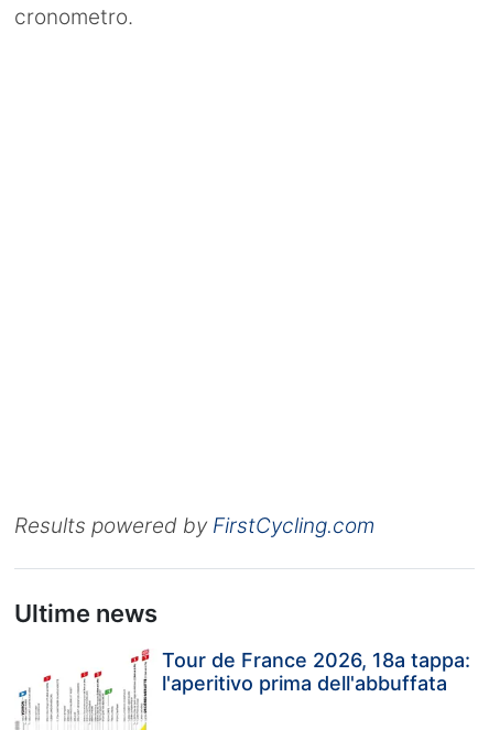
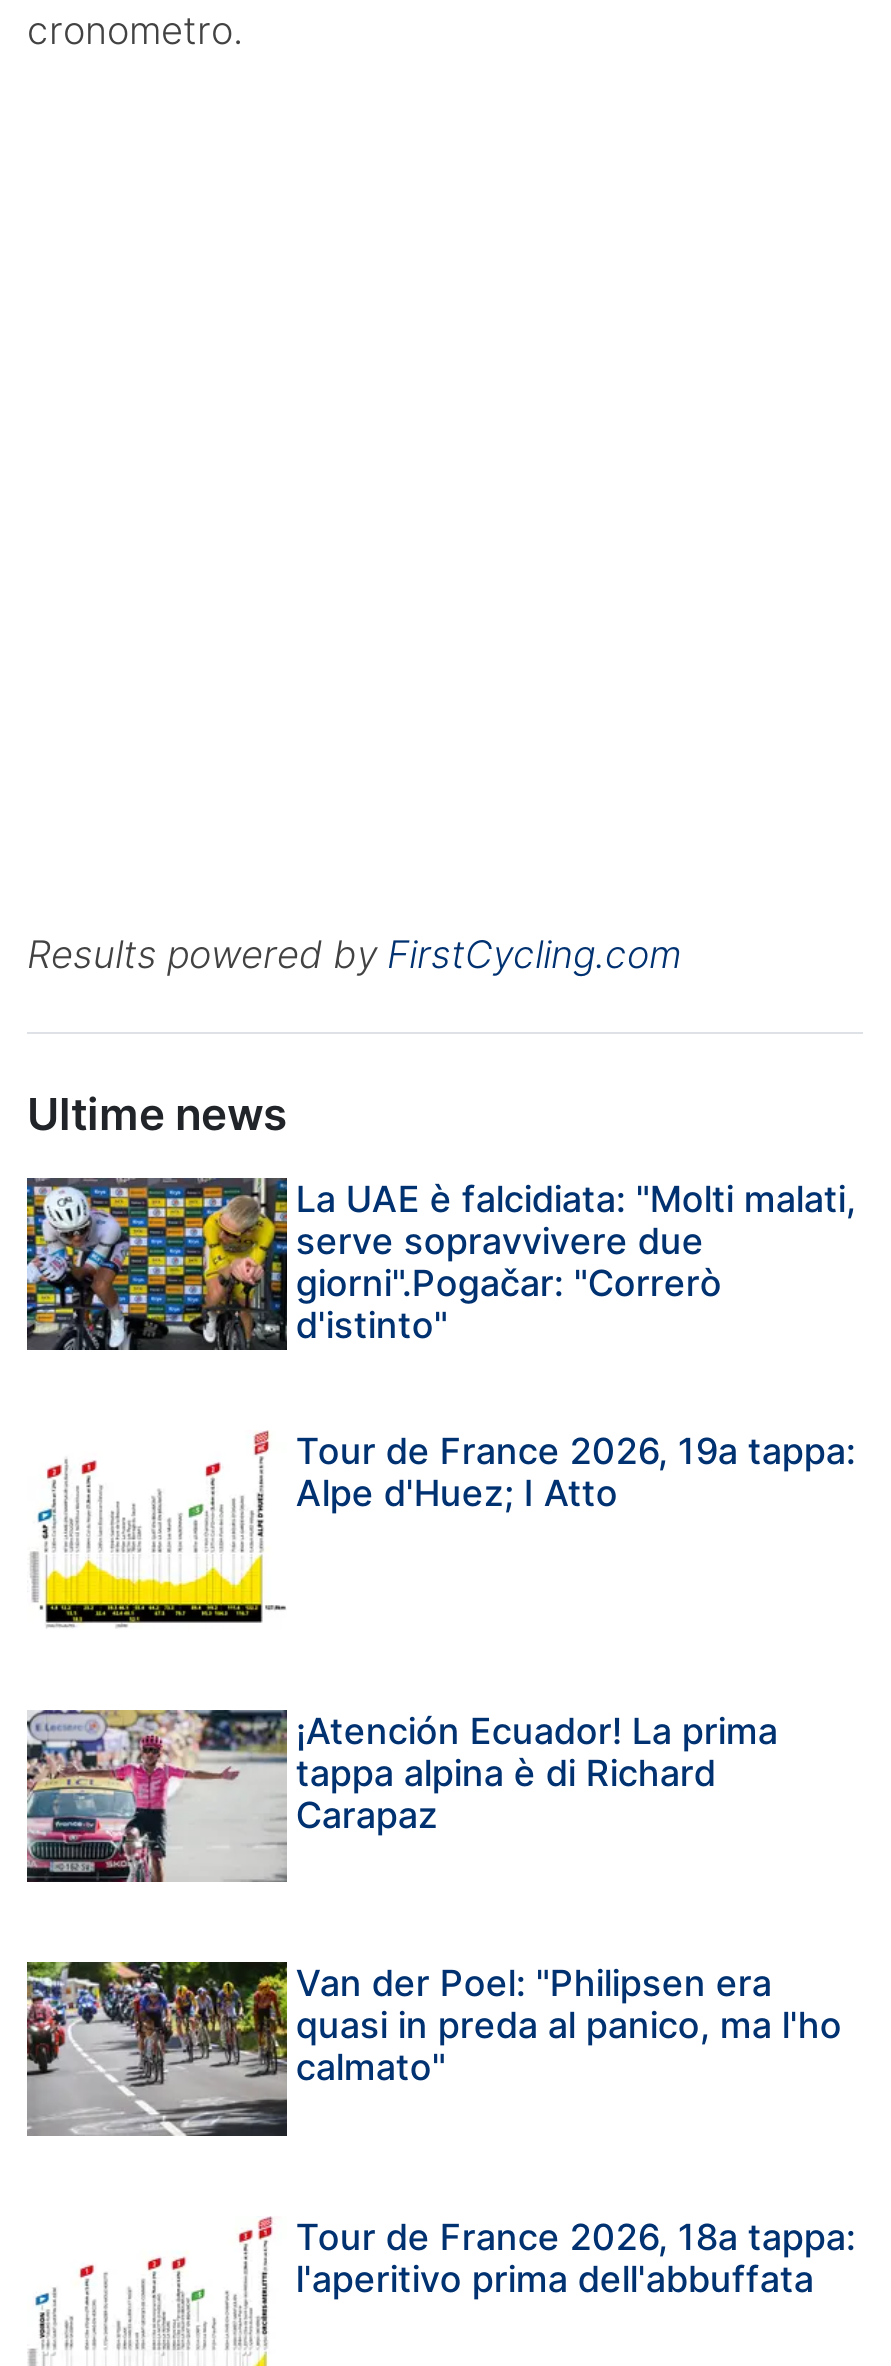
+ [image]
+ La UAE è falcidiata: "Molti malati,
+ serve sopravvivere due
+ giorni".Pogačar: "Correrò
+ d'istinto"
+ Tour de France 2026, 19a tappa:
+ Alpe d'Huez; I Atto

+ [image]
+ ¡Atención Ecuador! La prima
+ tappa alpina è di Richard
+ Carapaz

+ [image]
+ Van der Poel: "Philipsen era
+ quasi in preda al panico, ma l'ho
+ calmato"

+ [image]
